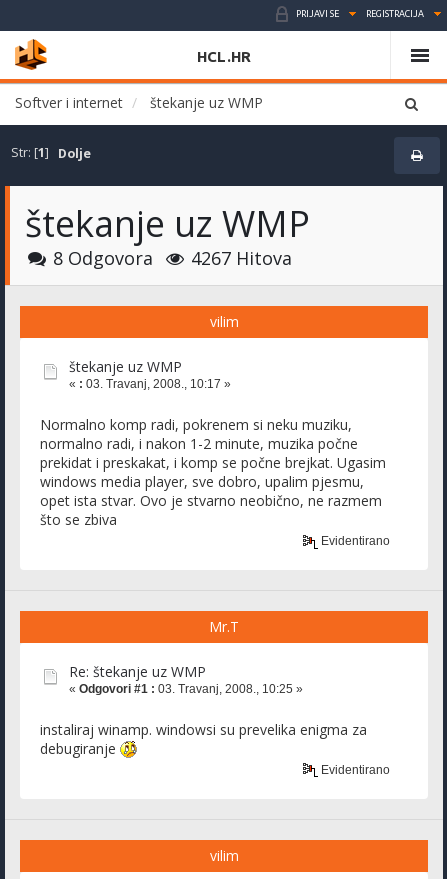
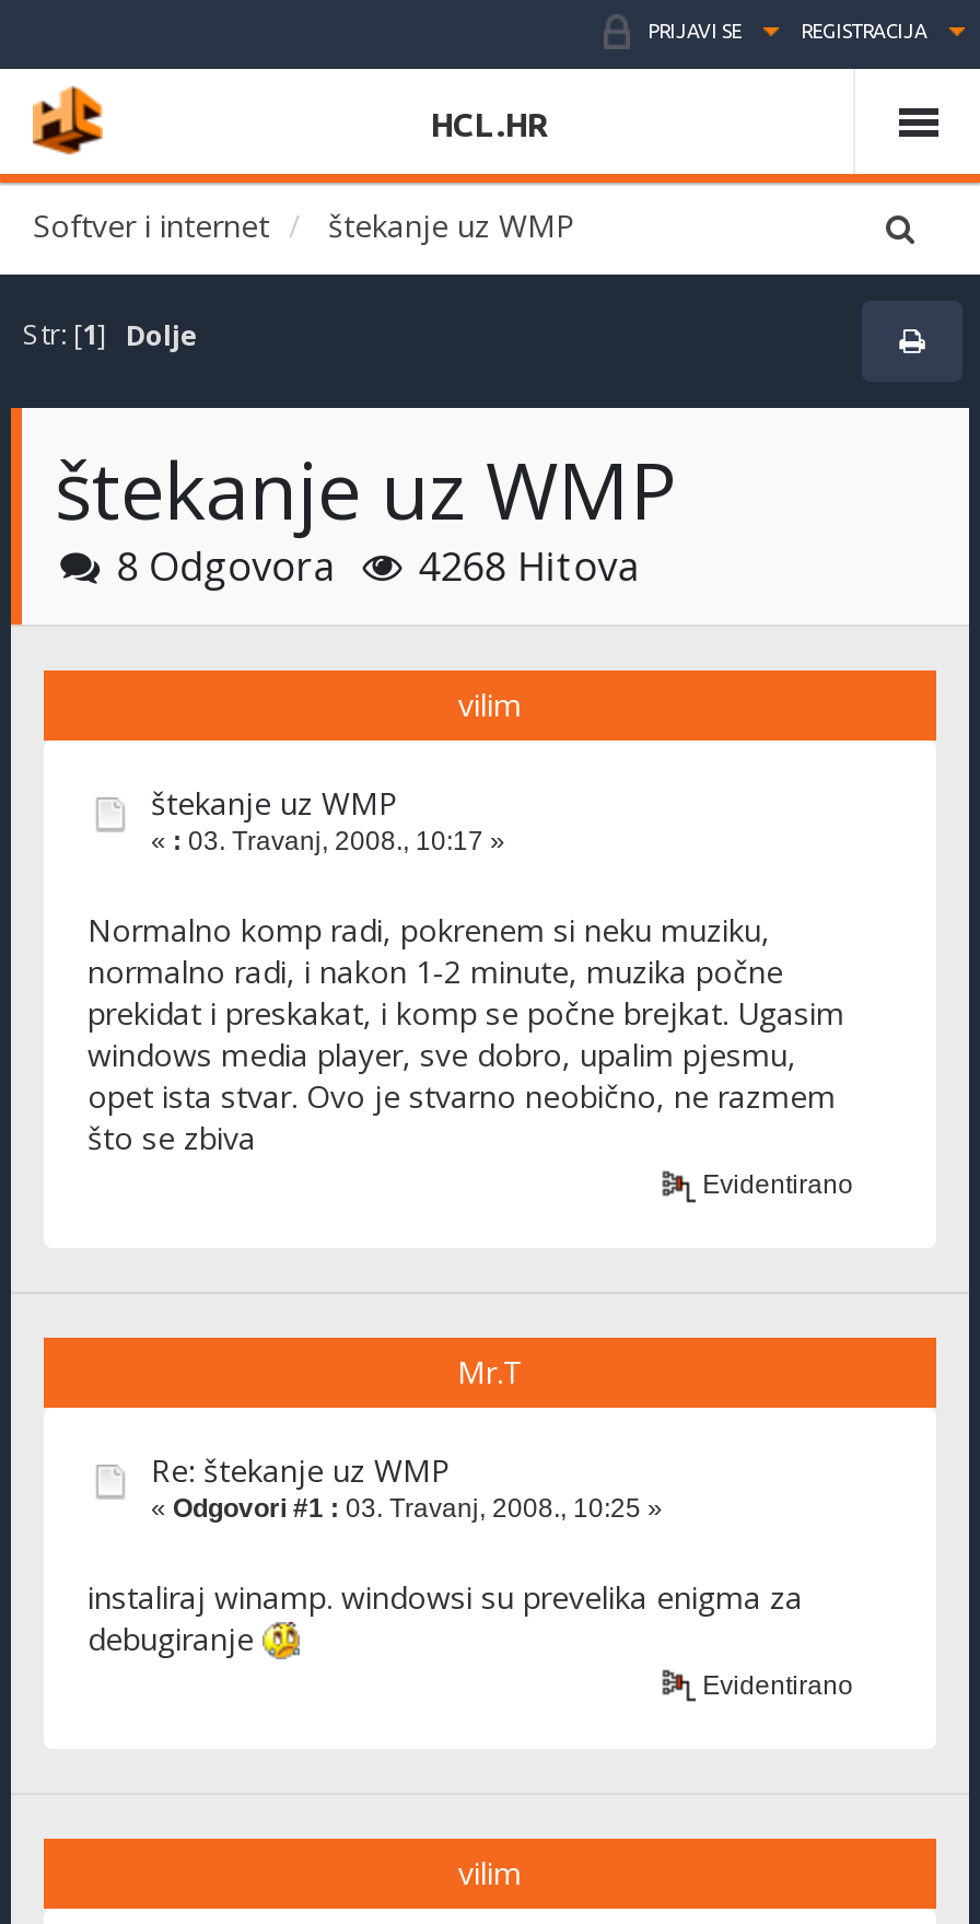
- 8 Odgovora 4267 Hitova
+ 8 Odgovora 4268 Hitova
